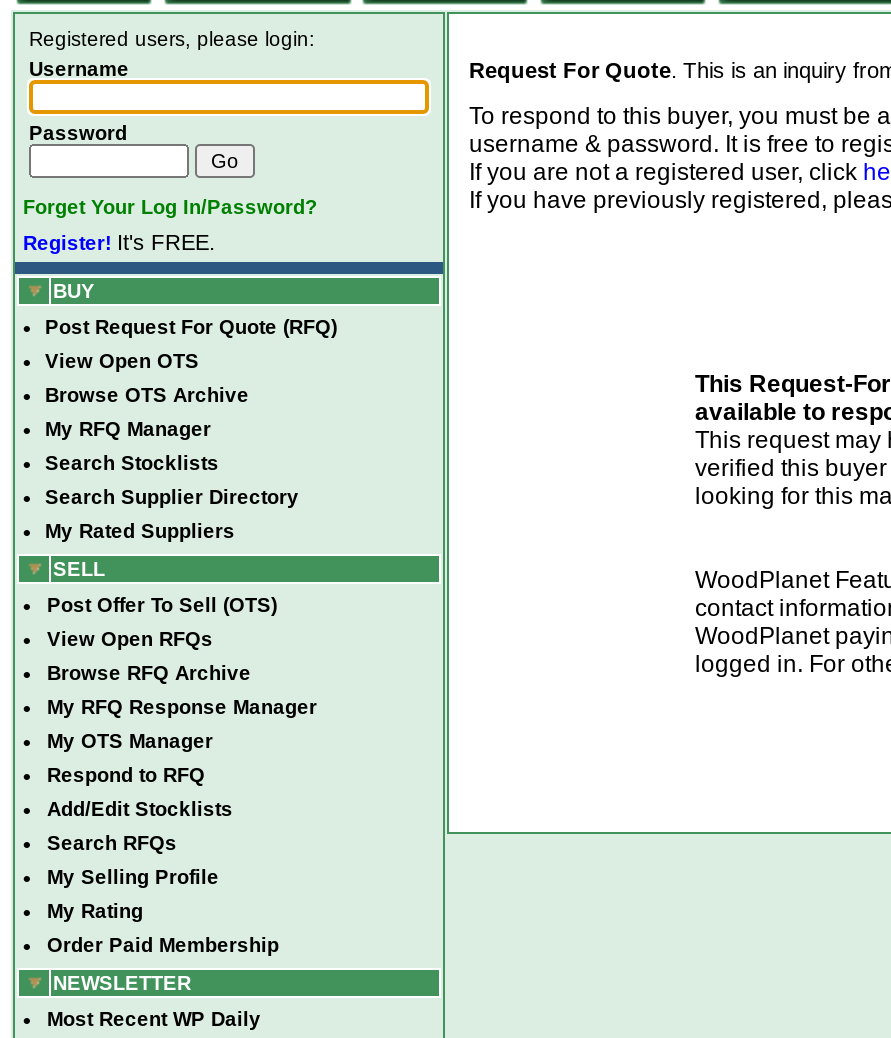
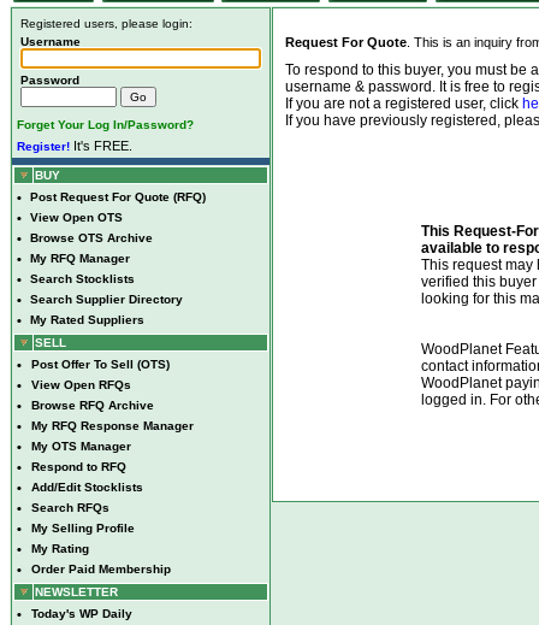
- Most Recent WP Daily
+ Today's WP Daily
